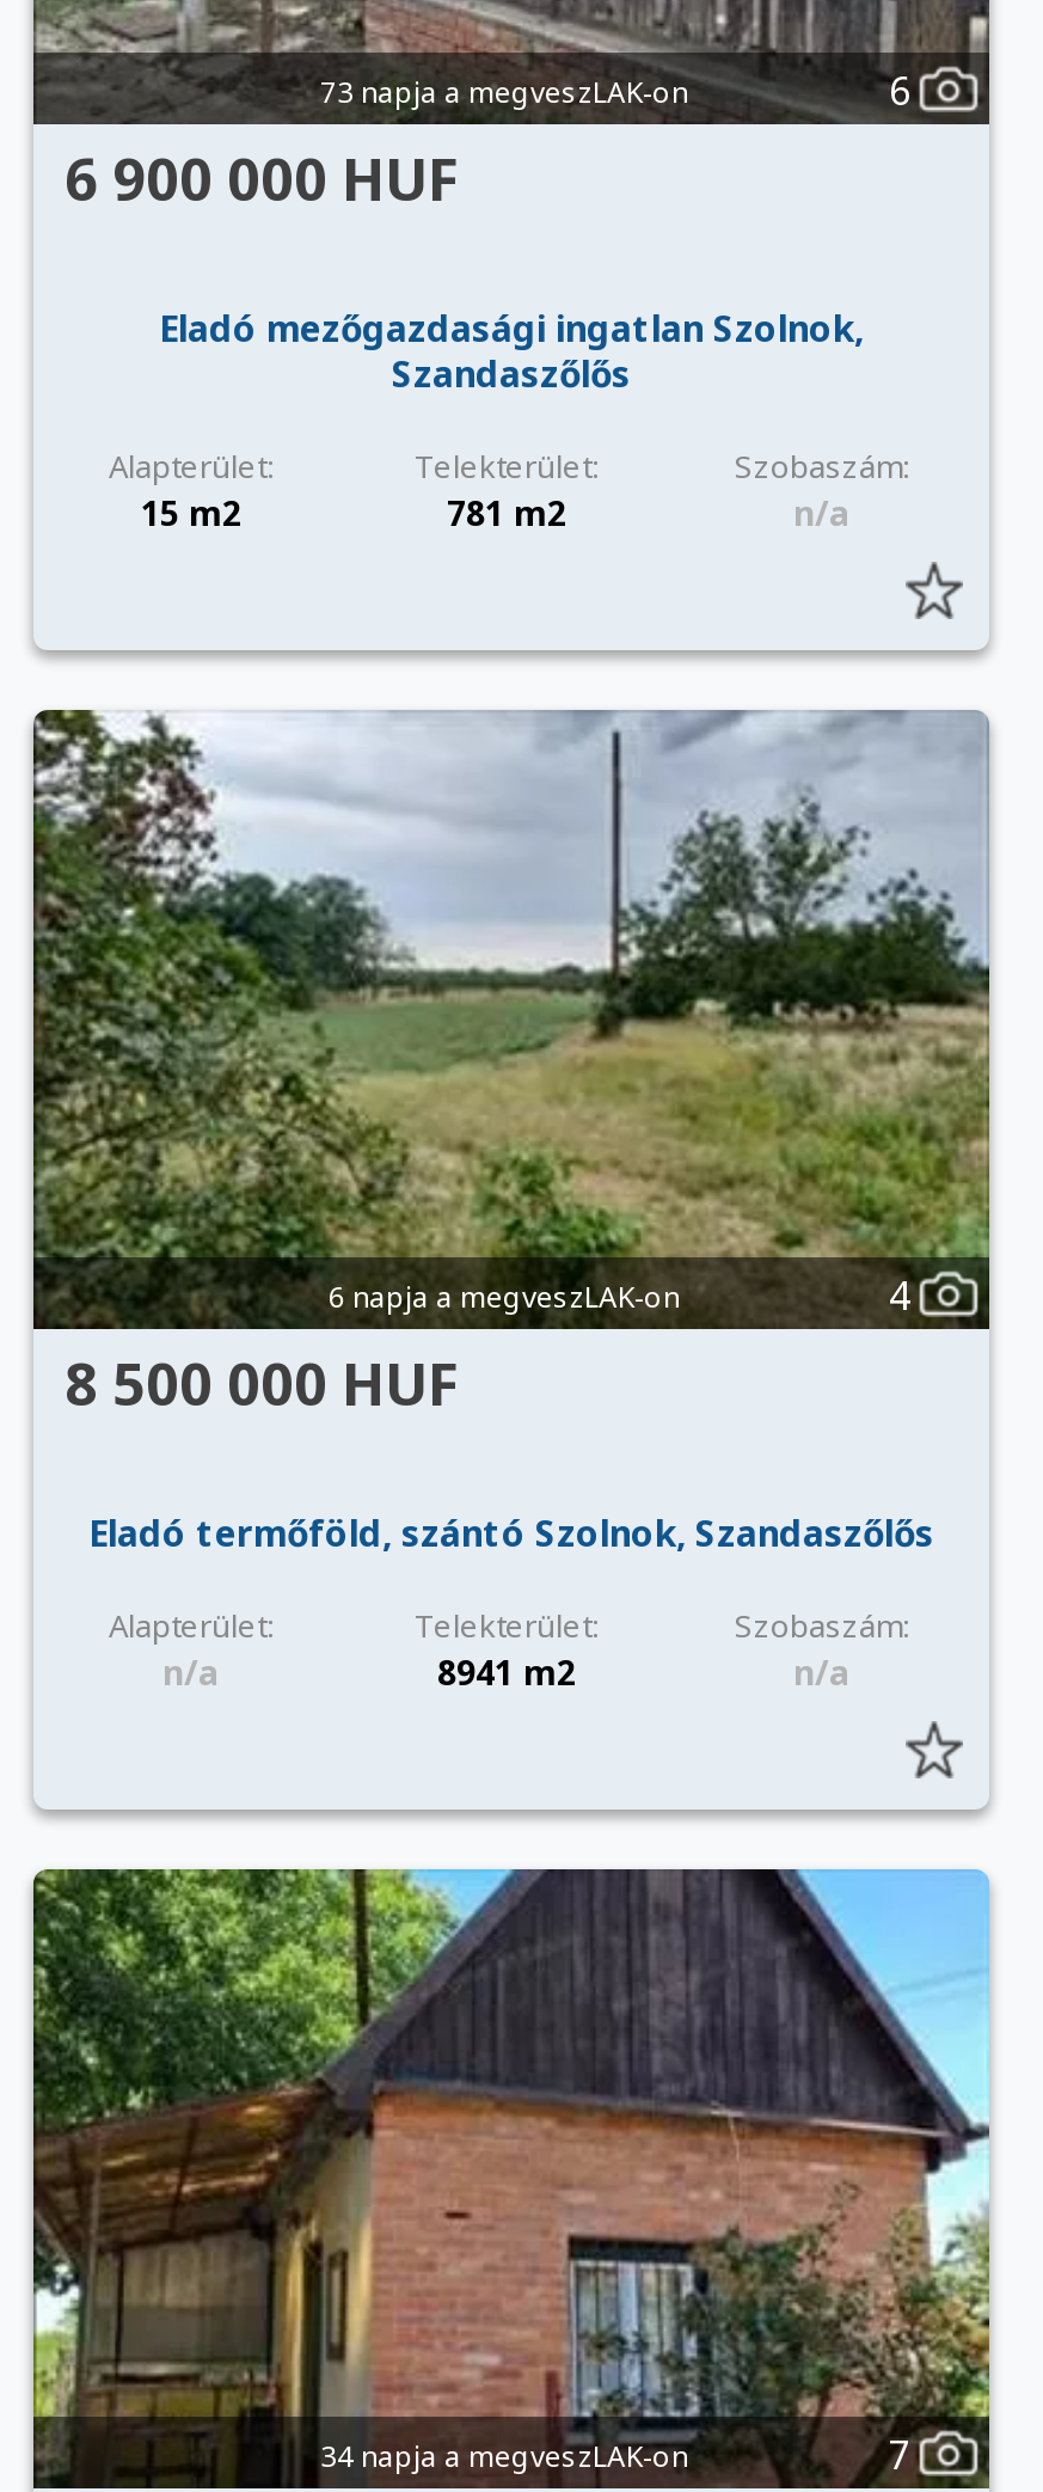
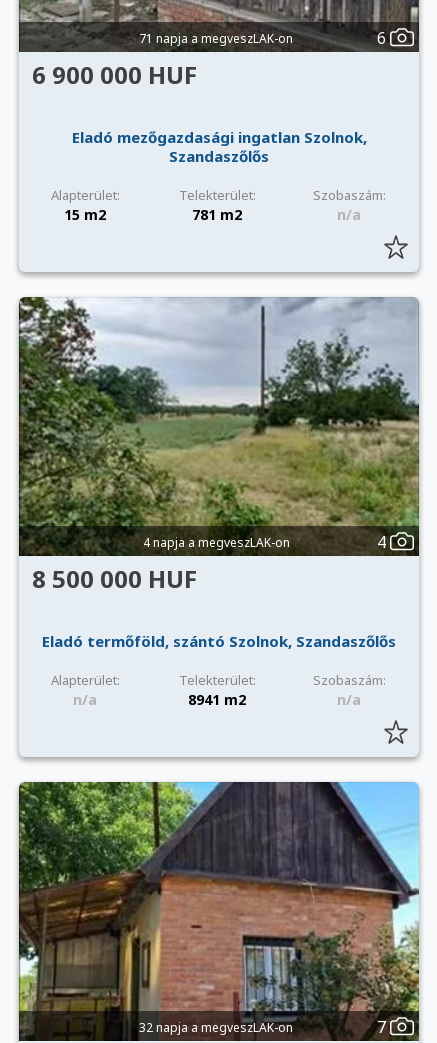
- 73 napja a megveszLAK-on
+ 71 napja a megveszLAK-on

- 6 napja a megveszLAK-on
+ 4 napja a megveszLAK-on

- 34 napja a megveszLAK-on
+ 32 napja a megveszLAK-on
